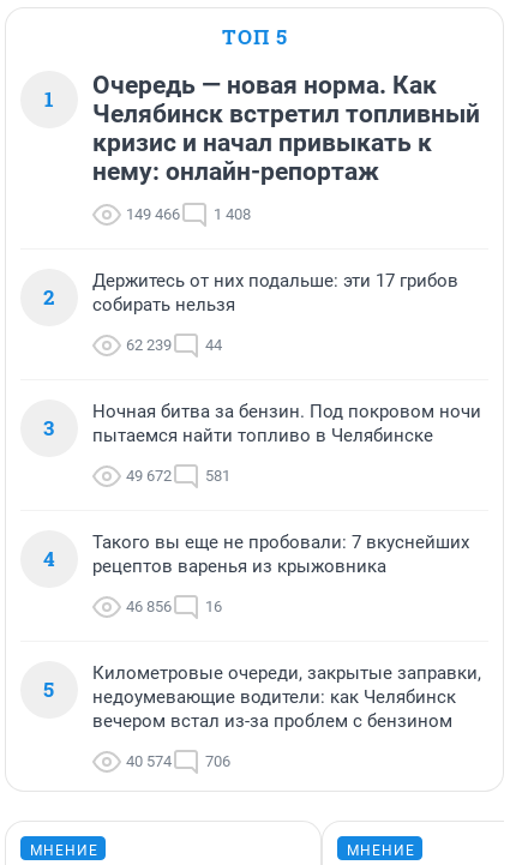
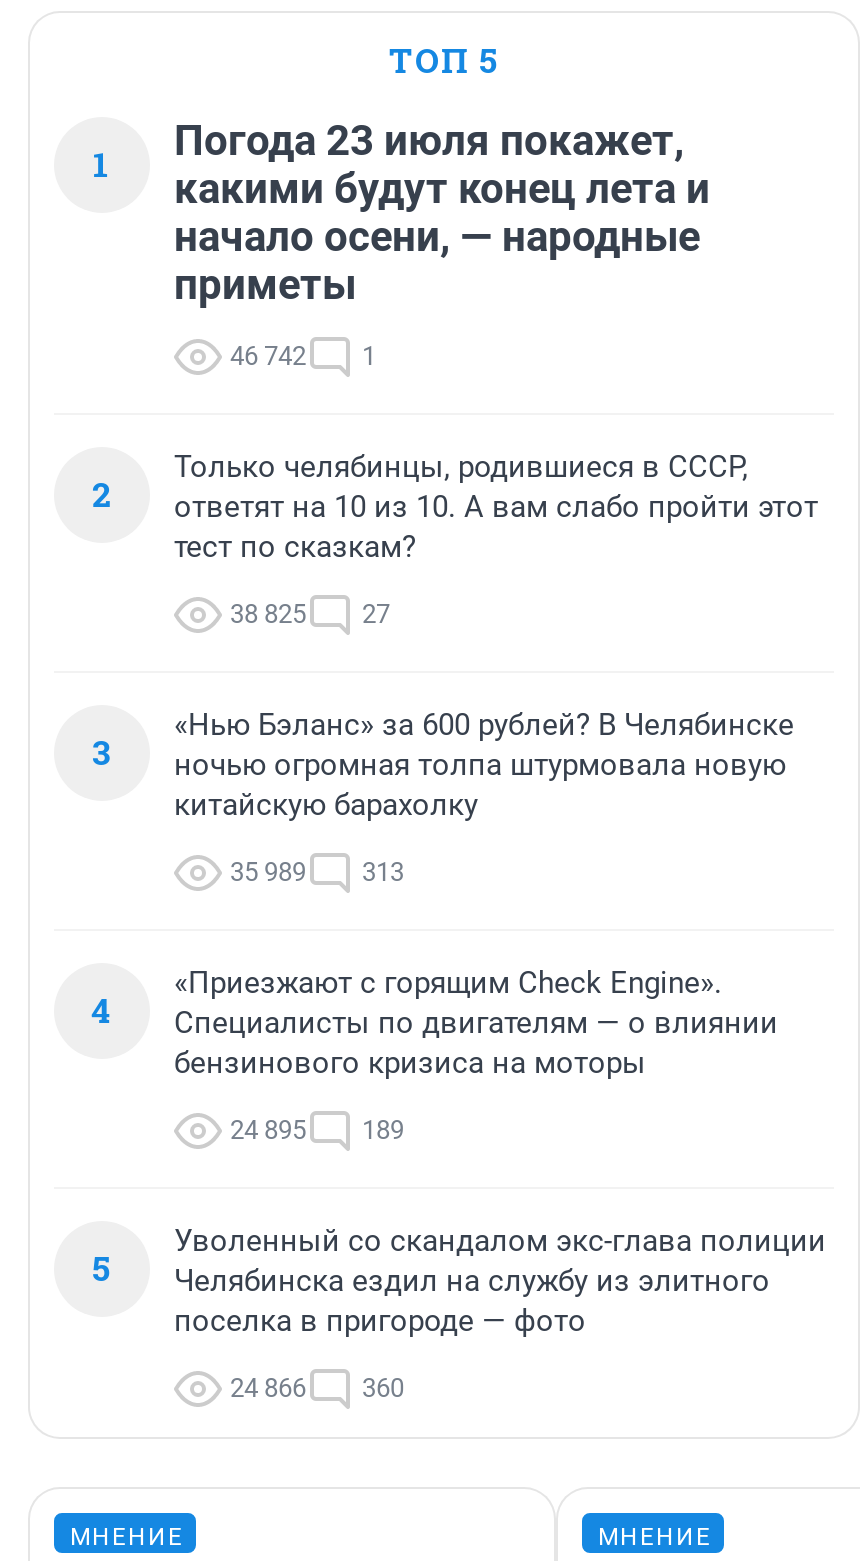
- Очередь — новая норма. Как
- Челябинск встретил топливный
- кризис и начал привыкать к
- нему: онлайн-репортаж
+ Погода 23 июля покажет,
+ какими будут конец лета и
+ начало осени, — народные
+ приметы

- 149 466
- 1 408
+ 46 742
+ 1

- Держитесь от них подальше: эти 17 грибов
- собирать нельзя
+ Только челябинцы, родившиеся в СССР,
+ ответят на 10 из 10. А вам слабо пройти этот
+ тест по сказкам?

- 62 239
- 44
+ 38 825
+ 27

- Ночная битва за бензин. Под покровом ночи
- пытаемся найти топливо в Челябинске
+ «Нью Бэланс» за 600 рублей? В Челябинске
+ ночью огромная толпа штурмовала новую
+ китайскую барахолку

- 49 672
- 581
+ 35 989
+ 313

- Такого вы еще не пробовали: 7 вкуснейших
- рецептов варенья из крыжовника
+ «Приезжают с горящим Check Engine».
+ Специалисты по двигателям — о влиянии
+ бензинового кризиса на моторы

- 46 856
- 16
+ 24 895
+ 189

- Километровые очереди, закрытые заправки,
- недоумевающие водители: как Челябинск
- вечером встал из-за проблем с бензином
+ Уволенный со скандалом экс-глава полиции
+ Челябинска ездил на службу из элитного
+ поселка в пригороде — фото

- 40 574
- 706
+ 24 866
+ 360
